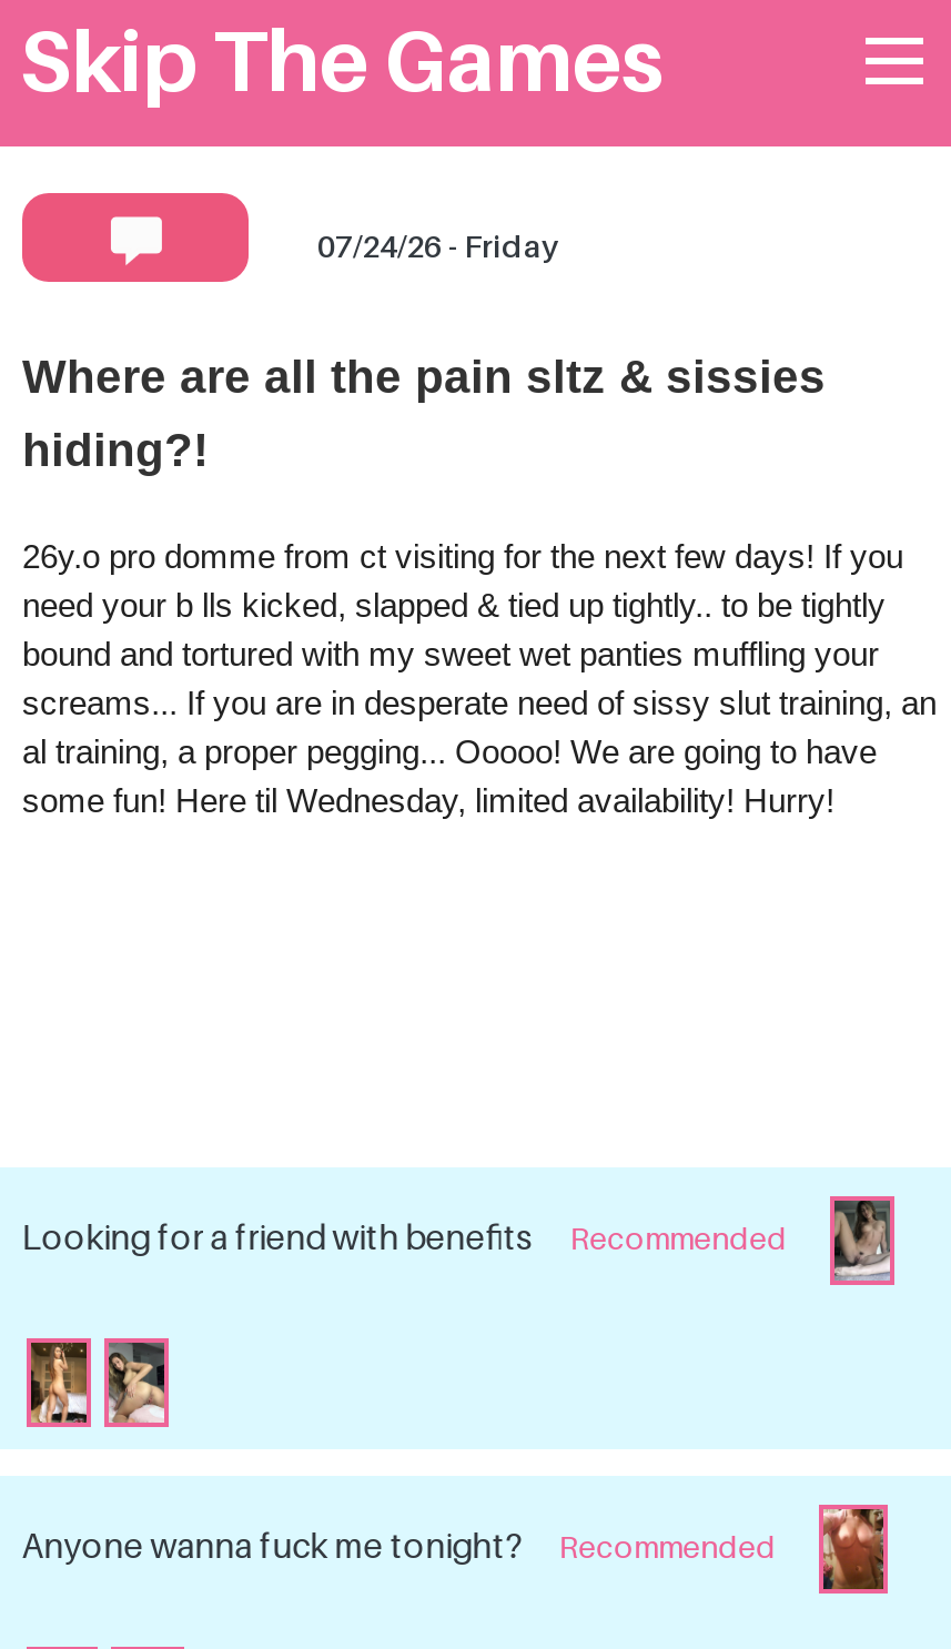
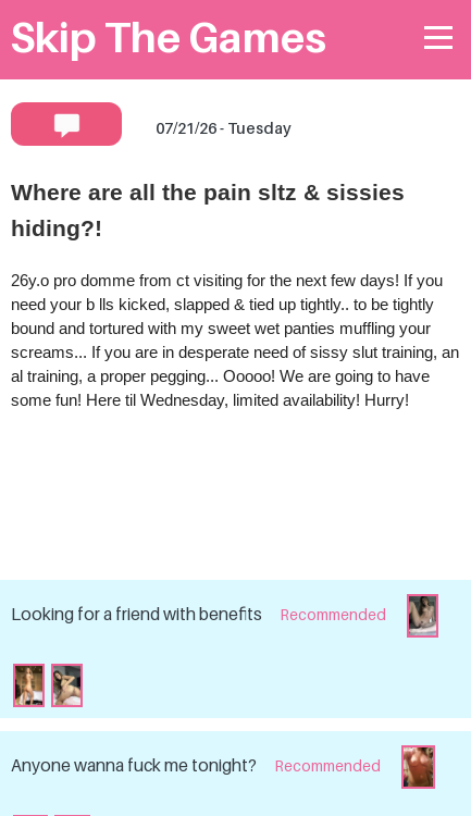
- 07/24/26 - Friday
+ 07/21/26 - Tuesday
